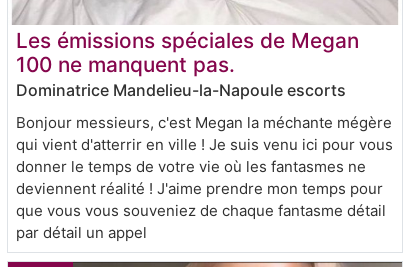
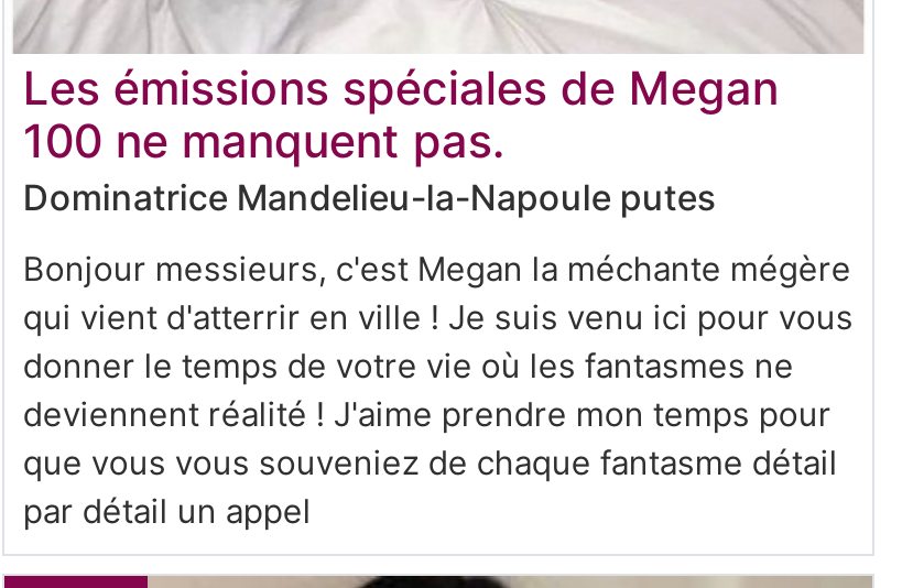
- Dominatrice Mandelieu-la-Napoule escorts
+ Dominatrice Mandelieu-la-Napoule putes
